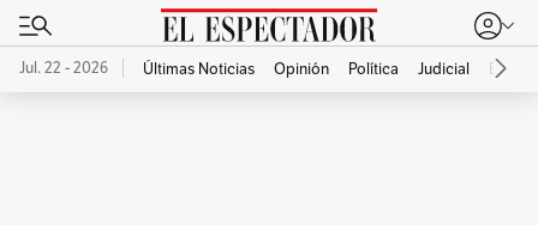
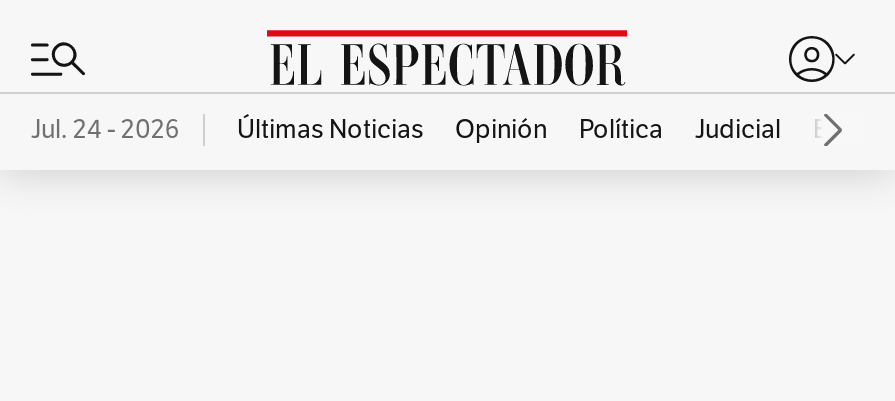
- Jul. 22 - 2026
+ Jul. 24 - 2026
